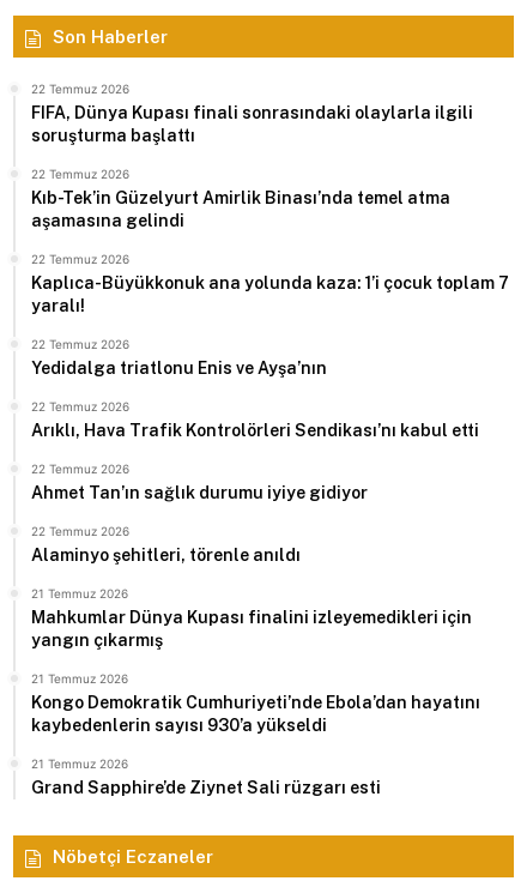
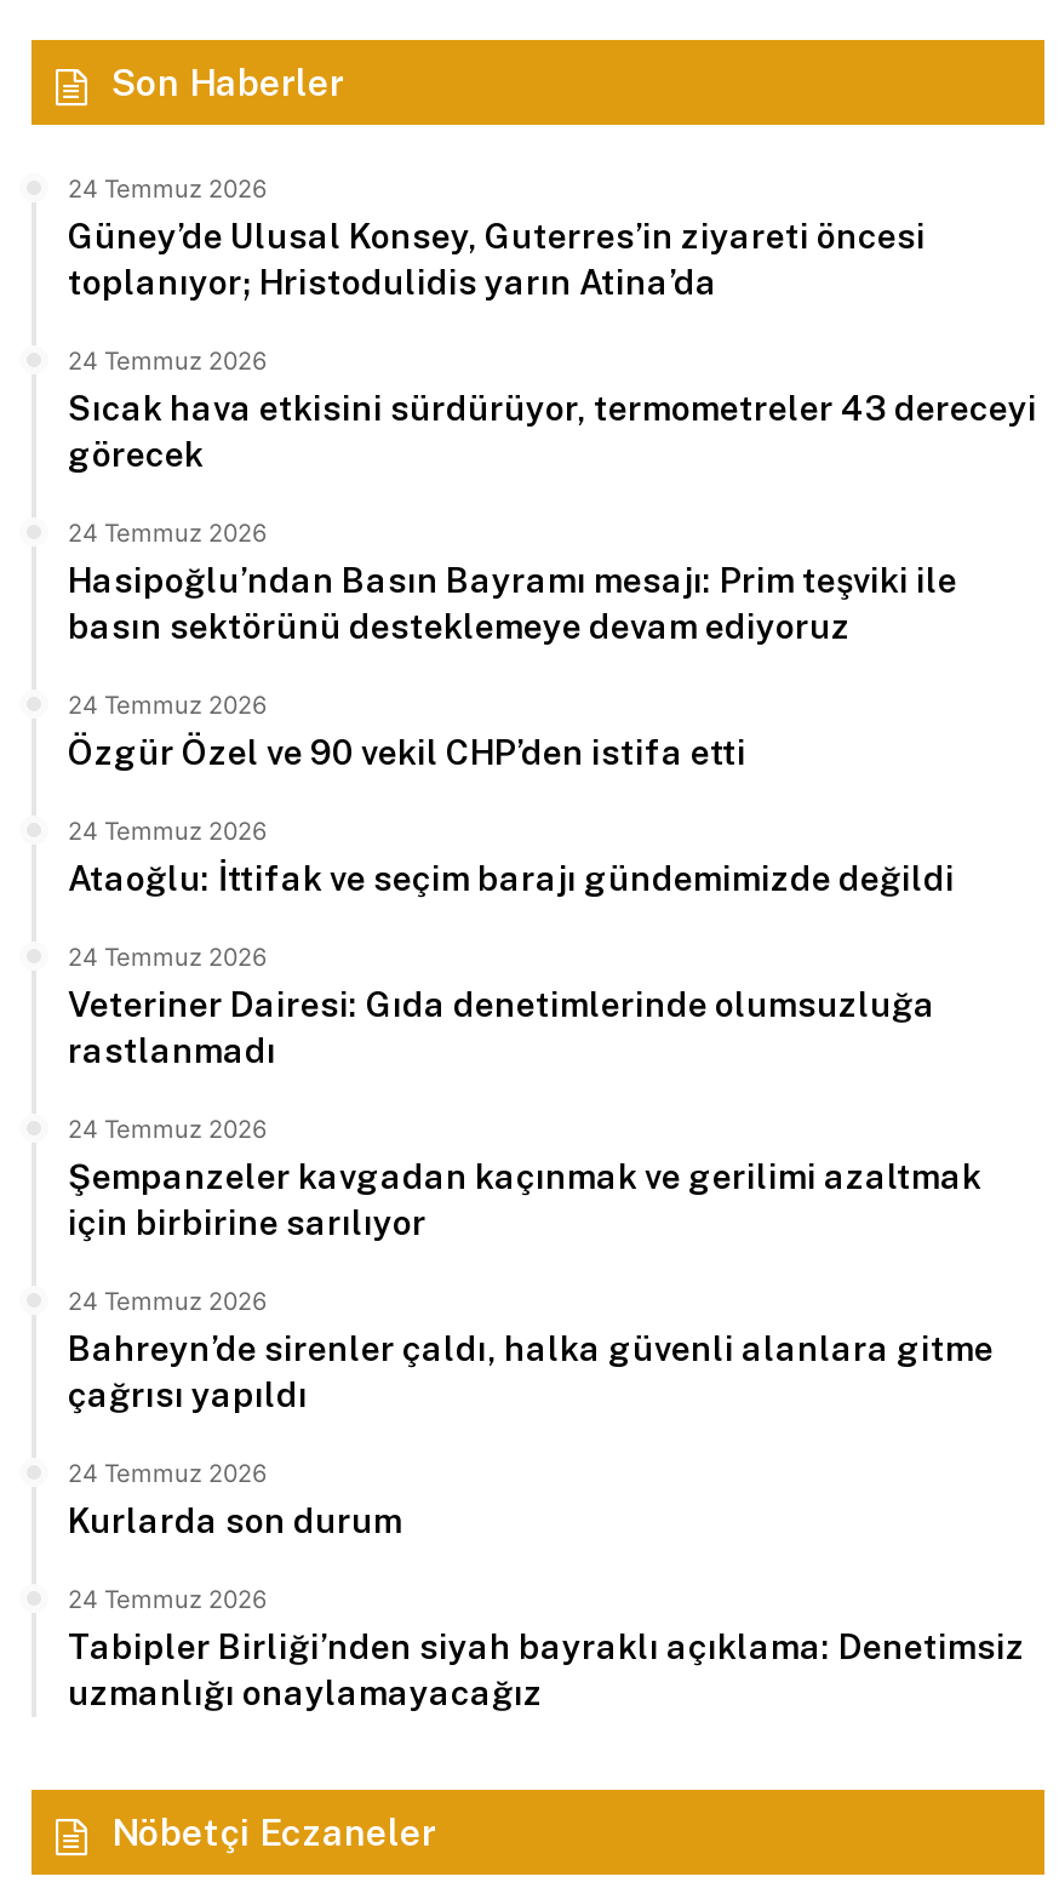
- 22 Temmuz 2026
- FIFA, Dünya Kupası finali sonrasındaki olaylarla ilgili
- soruşturma başlattı
+ 24 Temmuz 2026
+ Güney’de Ulusal Konsey, Guterres’in ziyareti öncesi
+ toplanıyor; Hristodulidis yarın Atina’da

- 22 Temmuz 2026
- Kıb-Tek’in Güzelyurt Amirlik Binası’nda temel atma
- aşamasına gelindi
+ 24 Temmuz 2026
+ Sıcak hava etkisini sürdürüyor, termometreler 43 dereceyi
+ görecek

- 22 Temmuz 2026
- Kaplıca-Büyükkonuk ana yolunda kaza: 1’i çocuk toplam 7
- yaralı!
+ 24 Temmuz 2026
+ Hasipoğlu’ndan Basın Bayramı mesajı: Prim teşviki ile
+ basın sektörünü desteklemeye devam ediyoruz

- 22 Temmuz 2026
- Yedidalga triatlonu Enis ve Ayşa’nın
+ 24 Temmuz 2026
+ Özgür Özel ve 90 vekil CHP’den istifa etti

- 22 Temmuz 2026
- Arıklı, Hava Trafik Kontrolörleri Sendikası’nı kabul etti
+ 24 Temmuz 2026
+ Ataoğlu: İttifak ve seçim barajı gündemimizde değildi

- 22 Temmuz 2026
- Ahmet Tan’ın sağlık durumu iyiye gidiyor
+ 24 Temmuz 2026
+ Veteriner Dairesi: Gıda denetimlerinde olumsuzluğa
+ rastlanmadı

- 22 Temmuz 2026
- Alaminyo şehitleri, törenle anıldı
+ 24 Temmuz 2026
+ Şempanzeler kavgadan kaçınmak ve gerilimi azaltmak
+ için birbirine sarılıyor

- 21 Temmuz 2026
- Mahkumlar Dünya Kupası finalini izleyemedikleri için
- yangın çıkarmış
+ 24 Temmuz 2026
+ Bahreyn’de sirenler çaldı, halka güvenli alanlara gitme
+ çağrısı yapıldı

- 21 Temmuz 2026
- Kongo Demokratik Cumhuriyeti’nde Ebola’dan hayatını
- kaybedenlerin sayısı 930’a yükseldi
+ 24 Temmuz 2026
+ Kurlarda son durum

- 21 Temmuz 2026
- Grand Sapphire’de Ziynet Sali rüzgarı esti
+ 24 Temmuz 2026
+ Tabipler Birliği’nden siyah bayraklı açıklama: Denetimsiz
+ uzmanlığı onaylamayacağız
